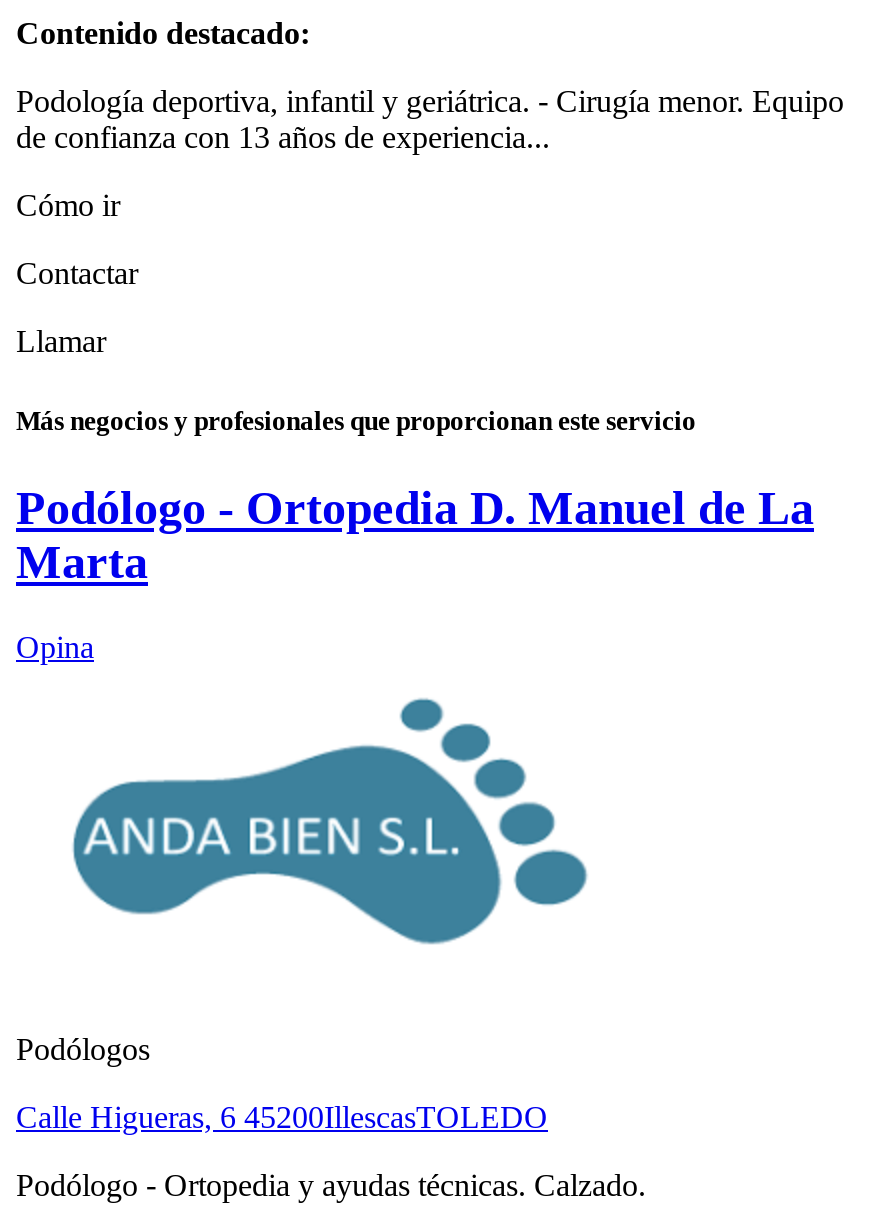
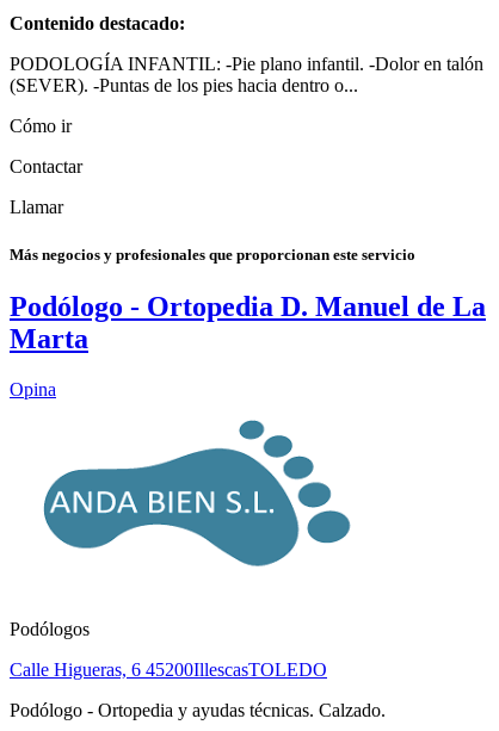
- Podología deportiva, infantil y geriátrica. - Cirugía menor. Equipo
- de confianza con 13 años de experiencia...
+ PODOLOGÍA INFANTIL: -Pie plano infantil. -Dolor en talón
+ (SEVER). -Puntas de los pies hacia dentro o...
